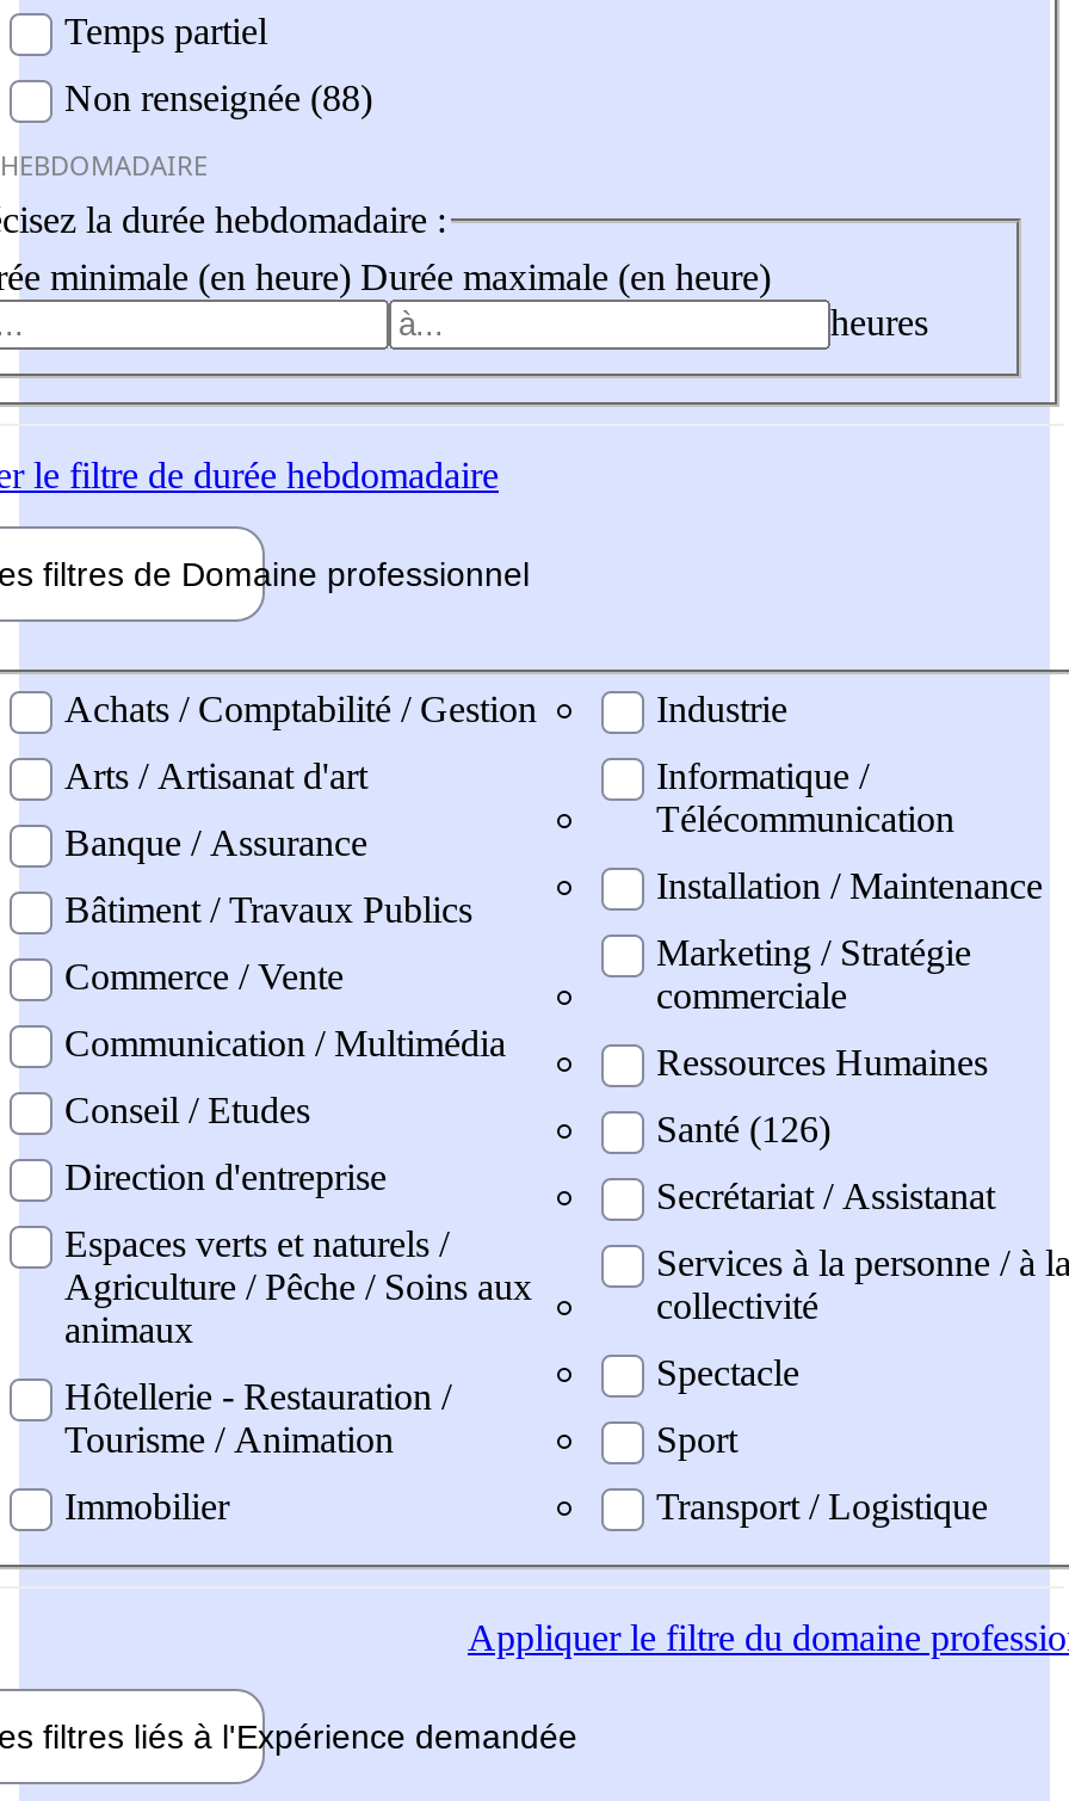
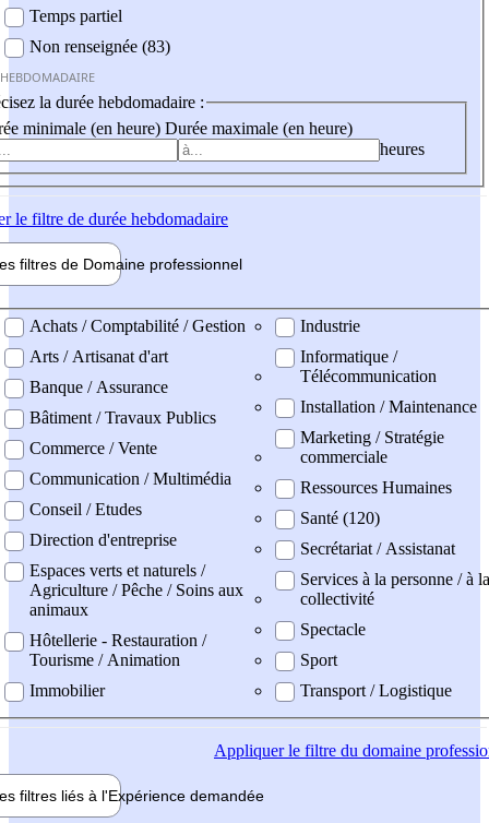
- Non renseignée (88)
+ Non renseignée (83)

- Santé (126)
+ Santé (120)
